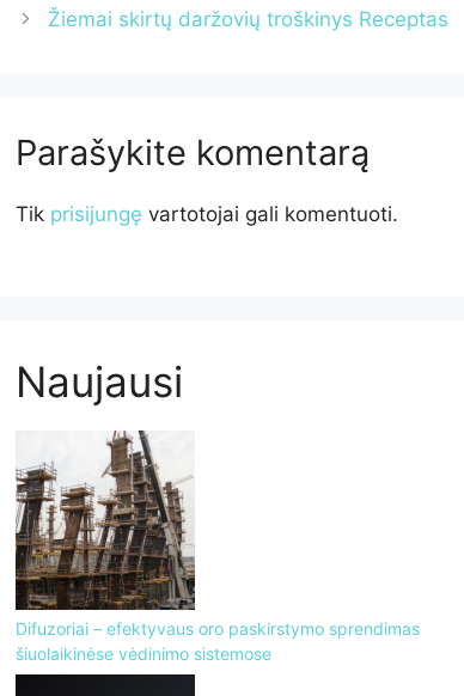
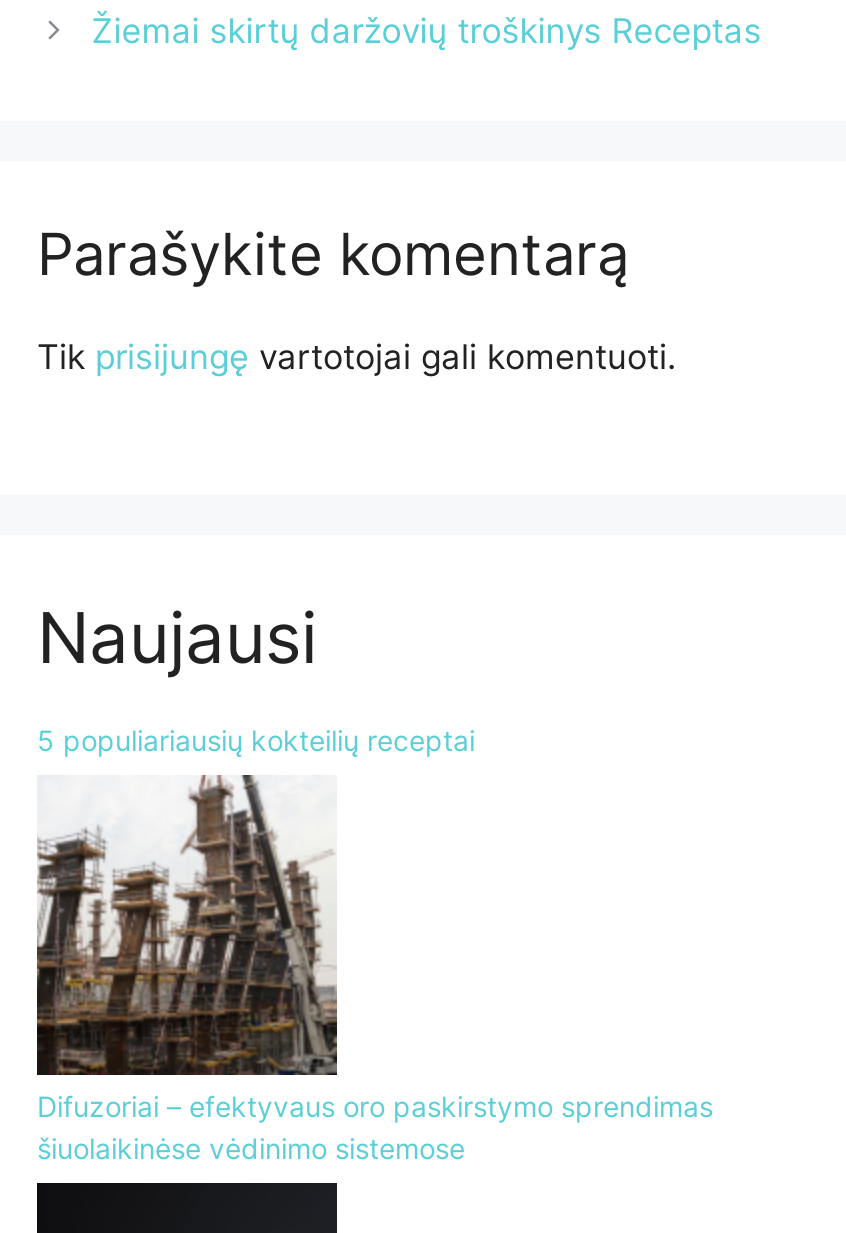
+ 5 populiariausių kokteilių receptai
